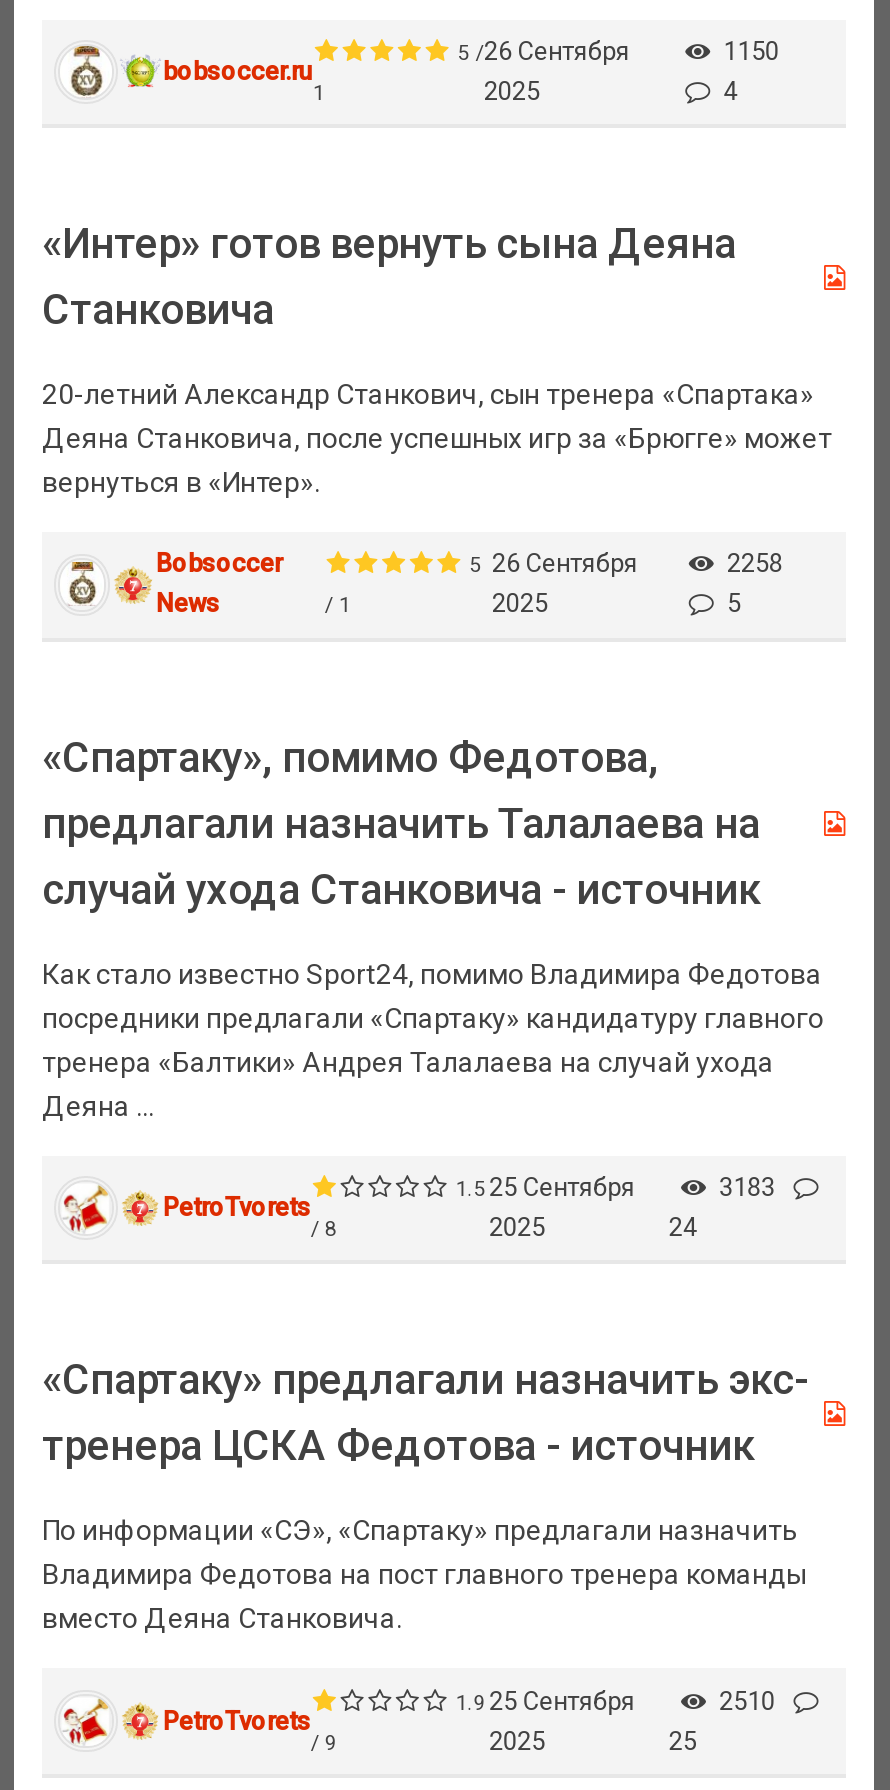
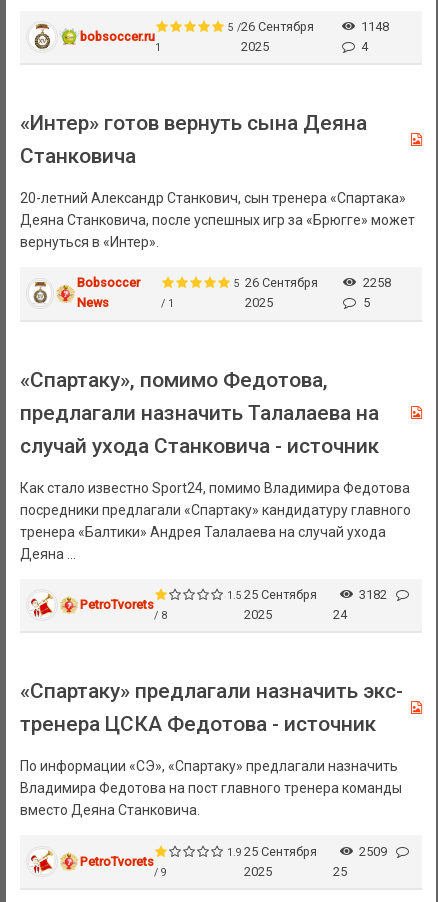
- 1150
+ 1148

- 3183
+ 3182

- 2510
+ 2509
